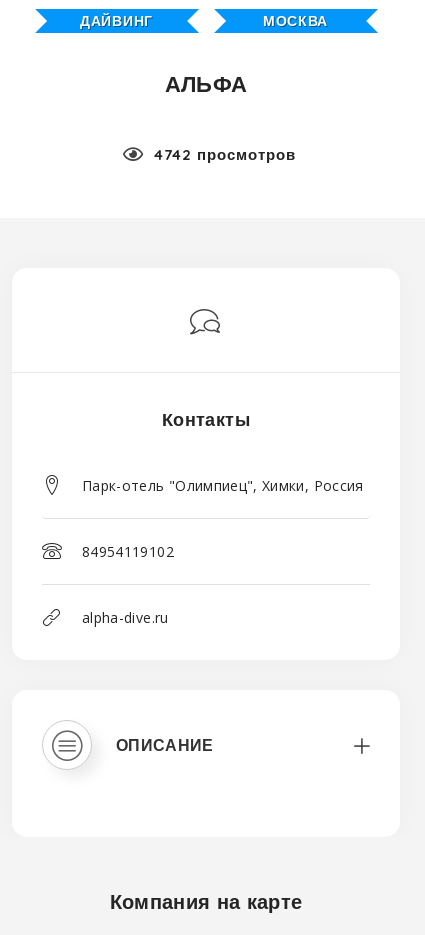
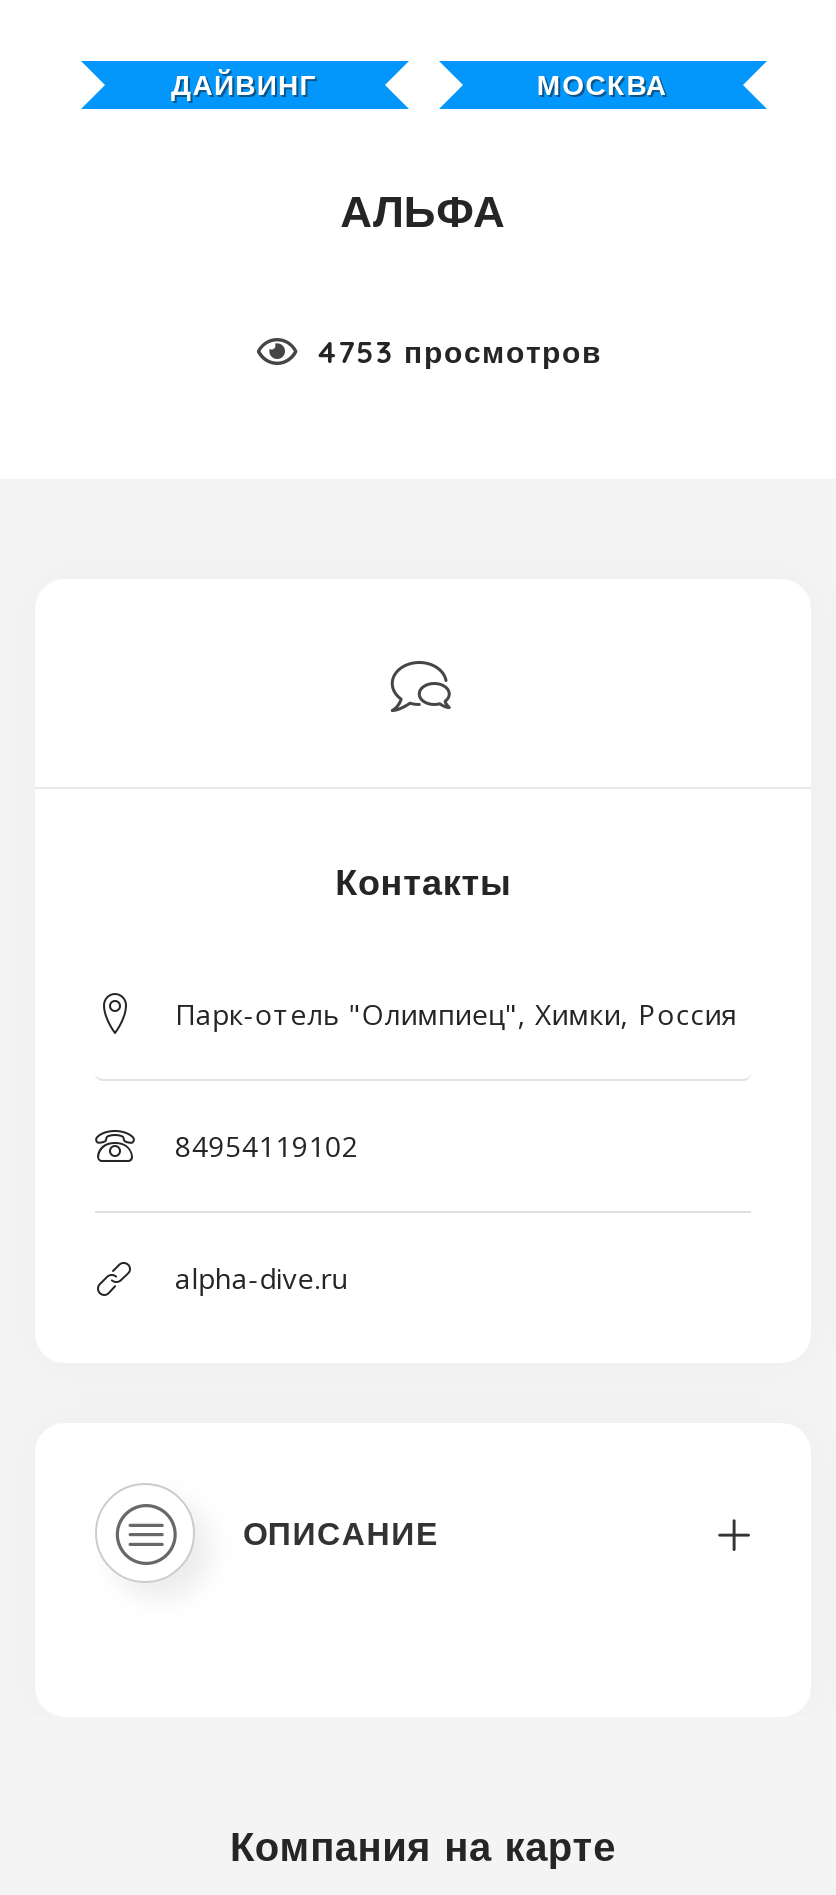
- 4742 просмотров
+ 4753 просмотров
